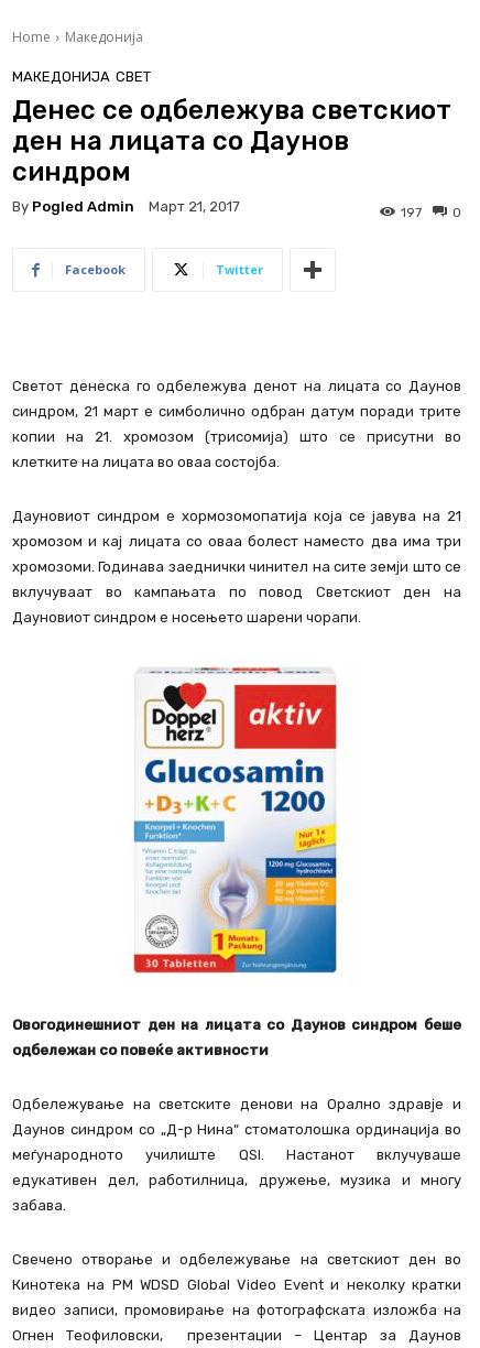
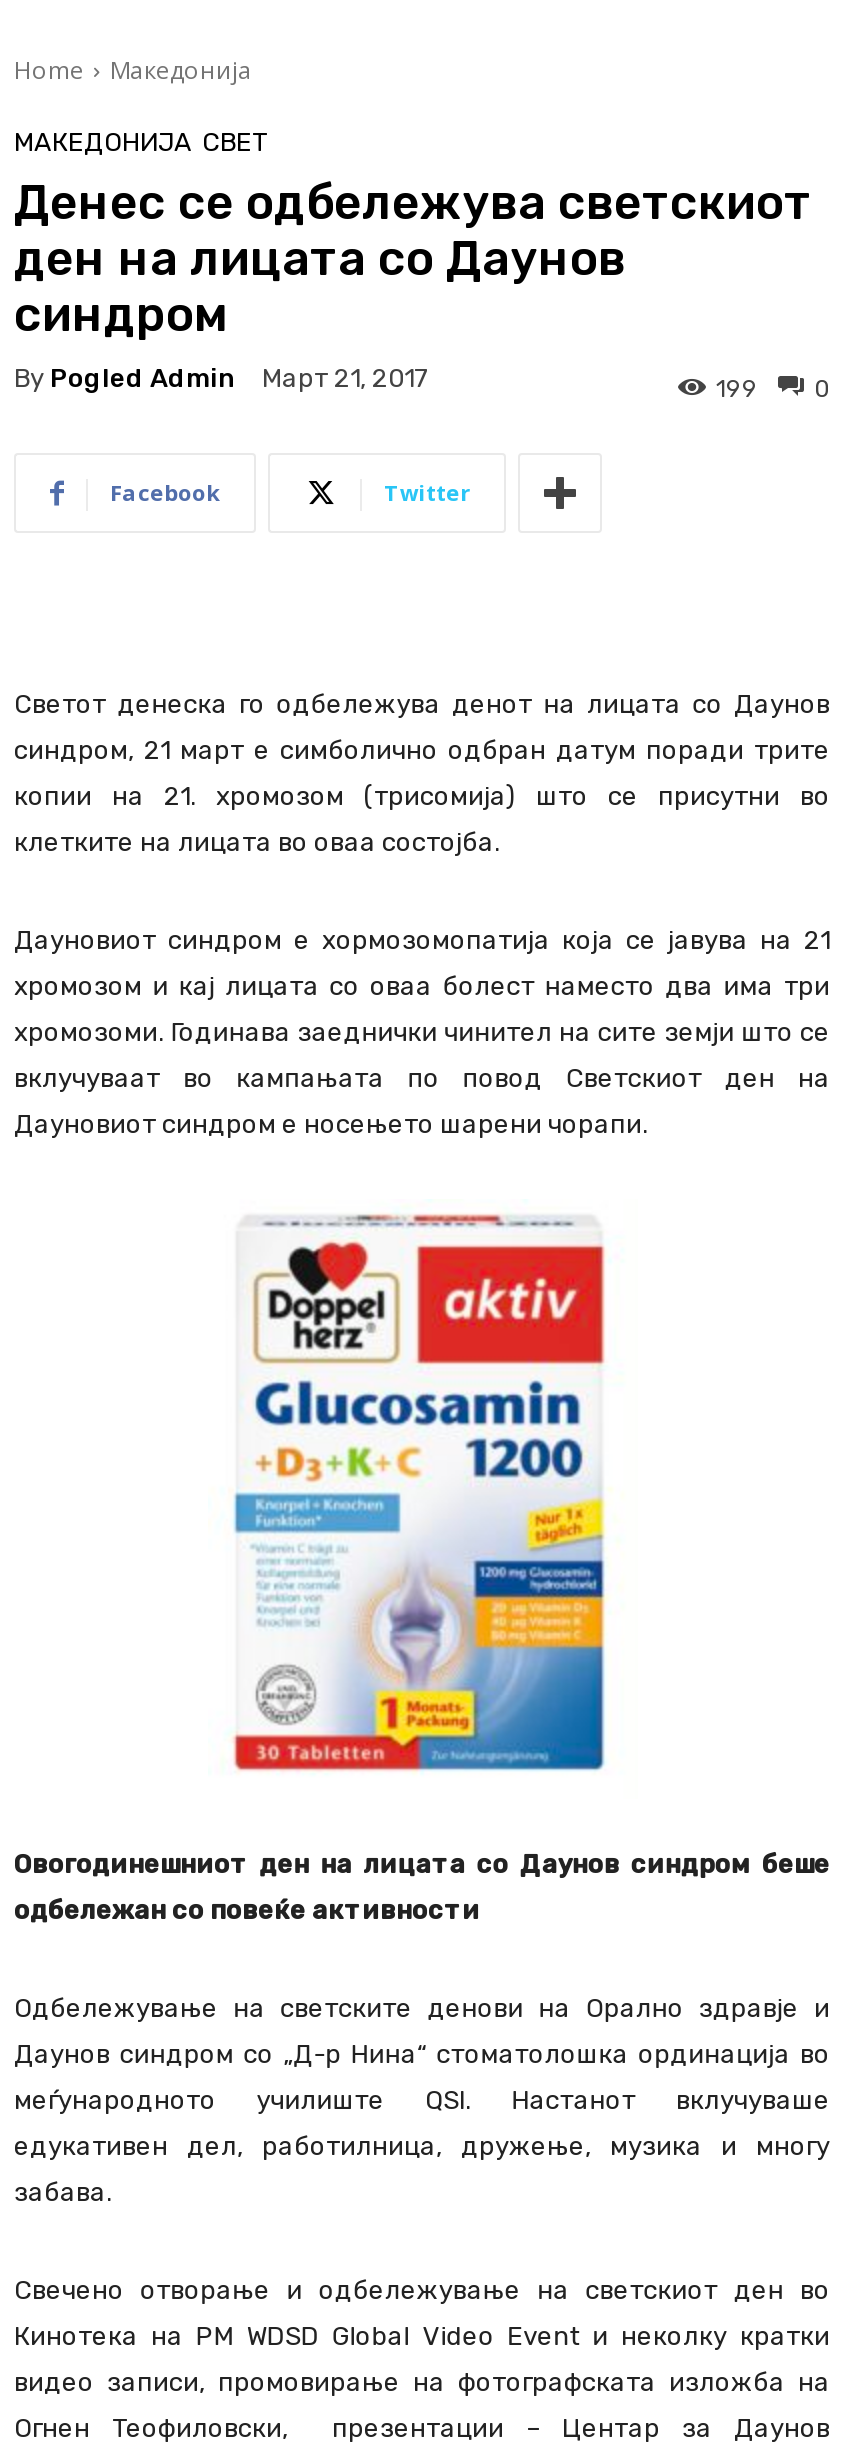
- 197 0
+ 199 0
